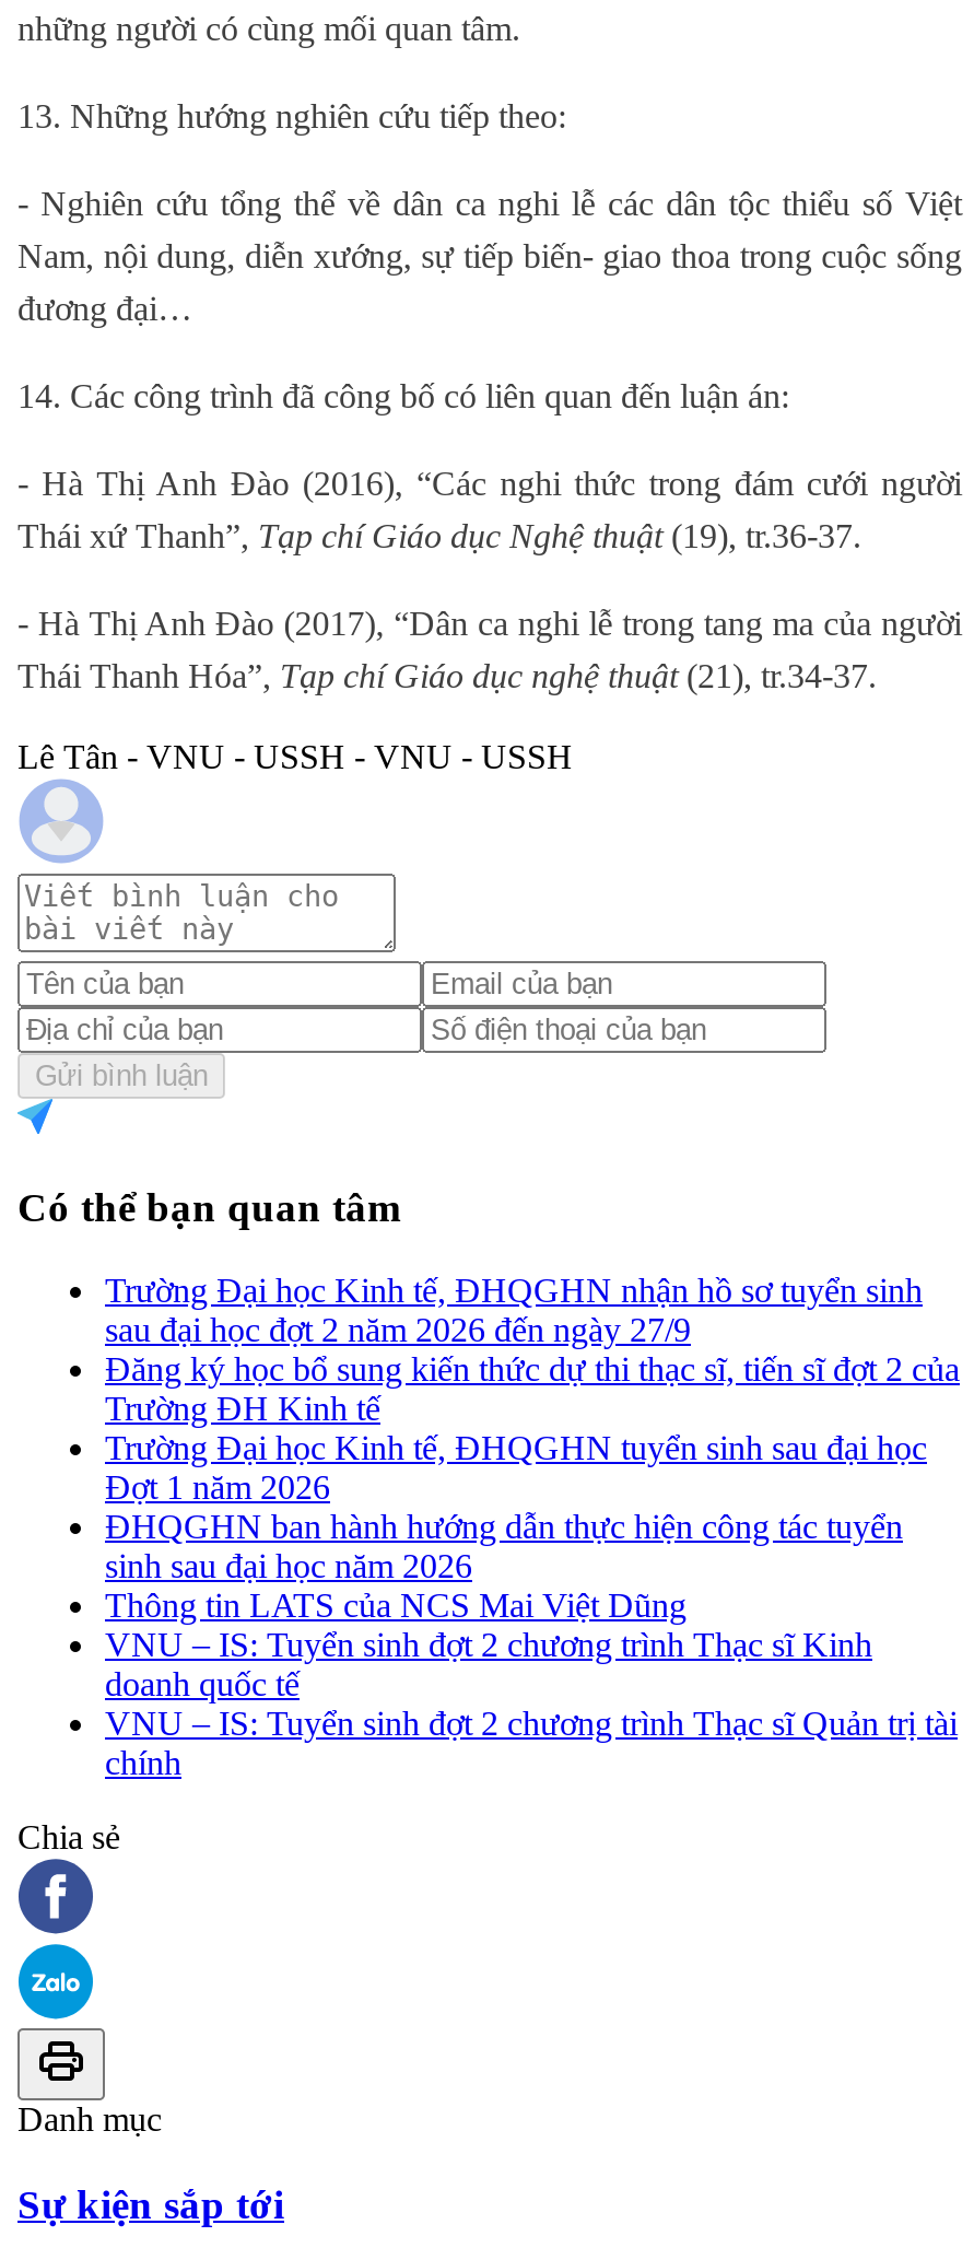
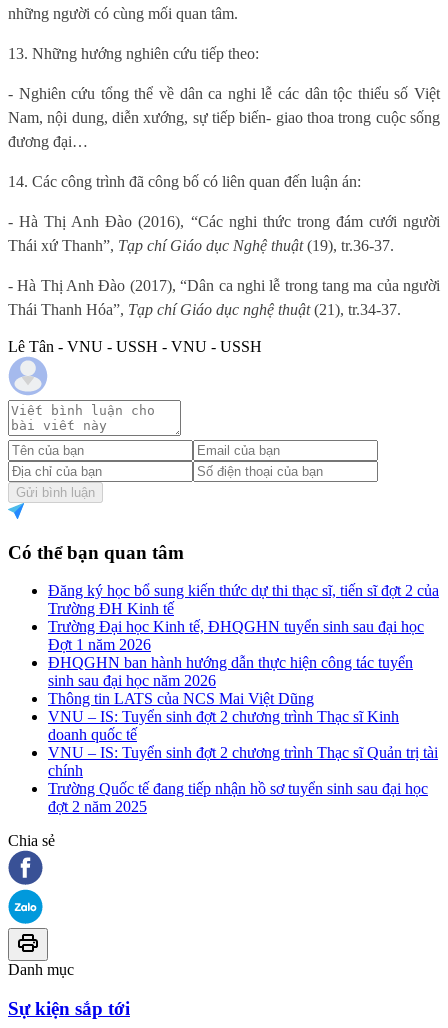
- Trường Đại học Kinh tế, ĐHQGHN nhận hồ sơ tuyển sinh
- sau đại học đợt 2 năm 2026 đến ngày 27/9

moved up: Đăng ký học bổ sung kiến thức dự thi thạc sĩ, tiến sĩ đợt 2 của | Trường ĐH Kinh tế | Trường Đại học Kinh tế, ĐHQGHN tuyển sinh sau đại học | ... | VNU – IS: Tuyển sinh đợt 2 chương trình Thạc sĩ Quản trị tài | chính

+ Trường Quốc tế đang tiếp nhận hồ sơ tuyển sinh sau đại học
+ đợt 2 năm 2025
